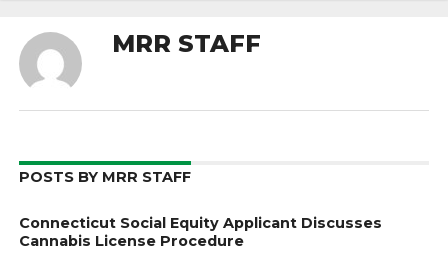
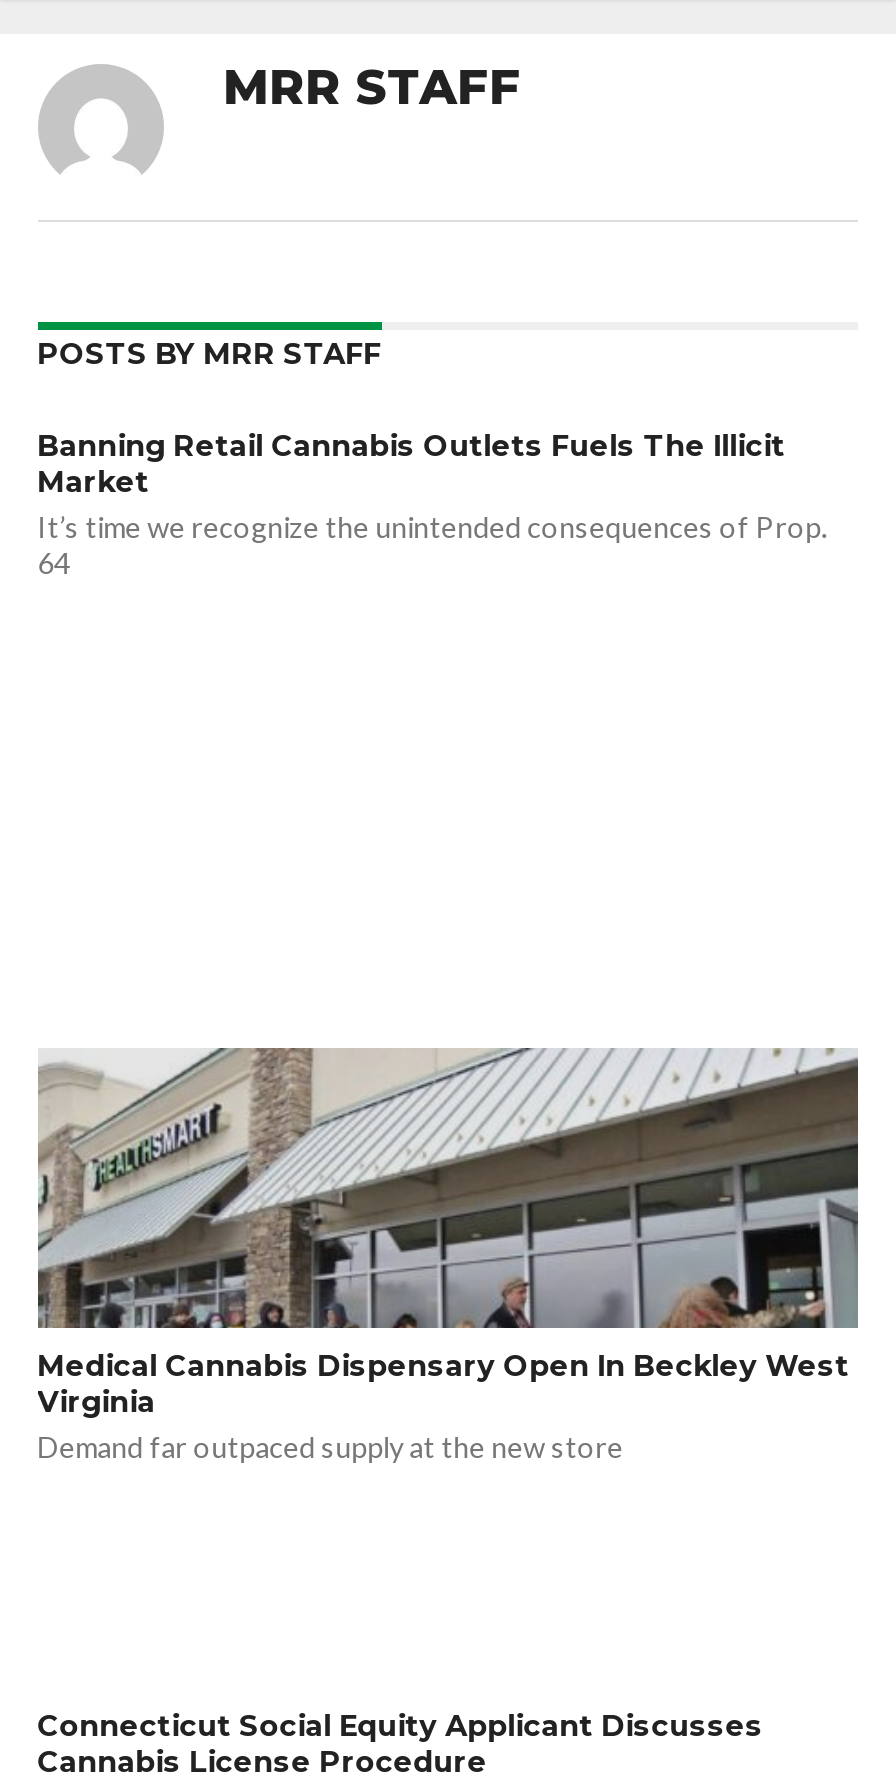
+ [image]
+ Medical Cannabis Dispensary Open In Beckley West
+ Virginia
+ Demand far outpaced supply at the new store

+ Banning Retail Cannabis Outlets Fuels The Illicit
+ Market
+ It’s time we recognize the unintended consequences of Prop.
+ 64
